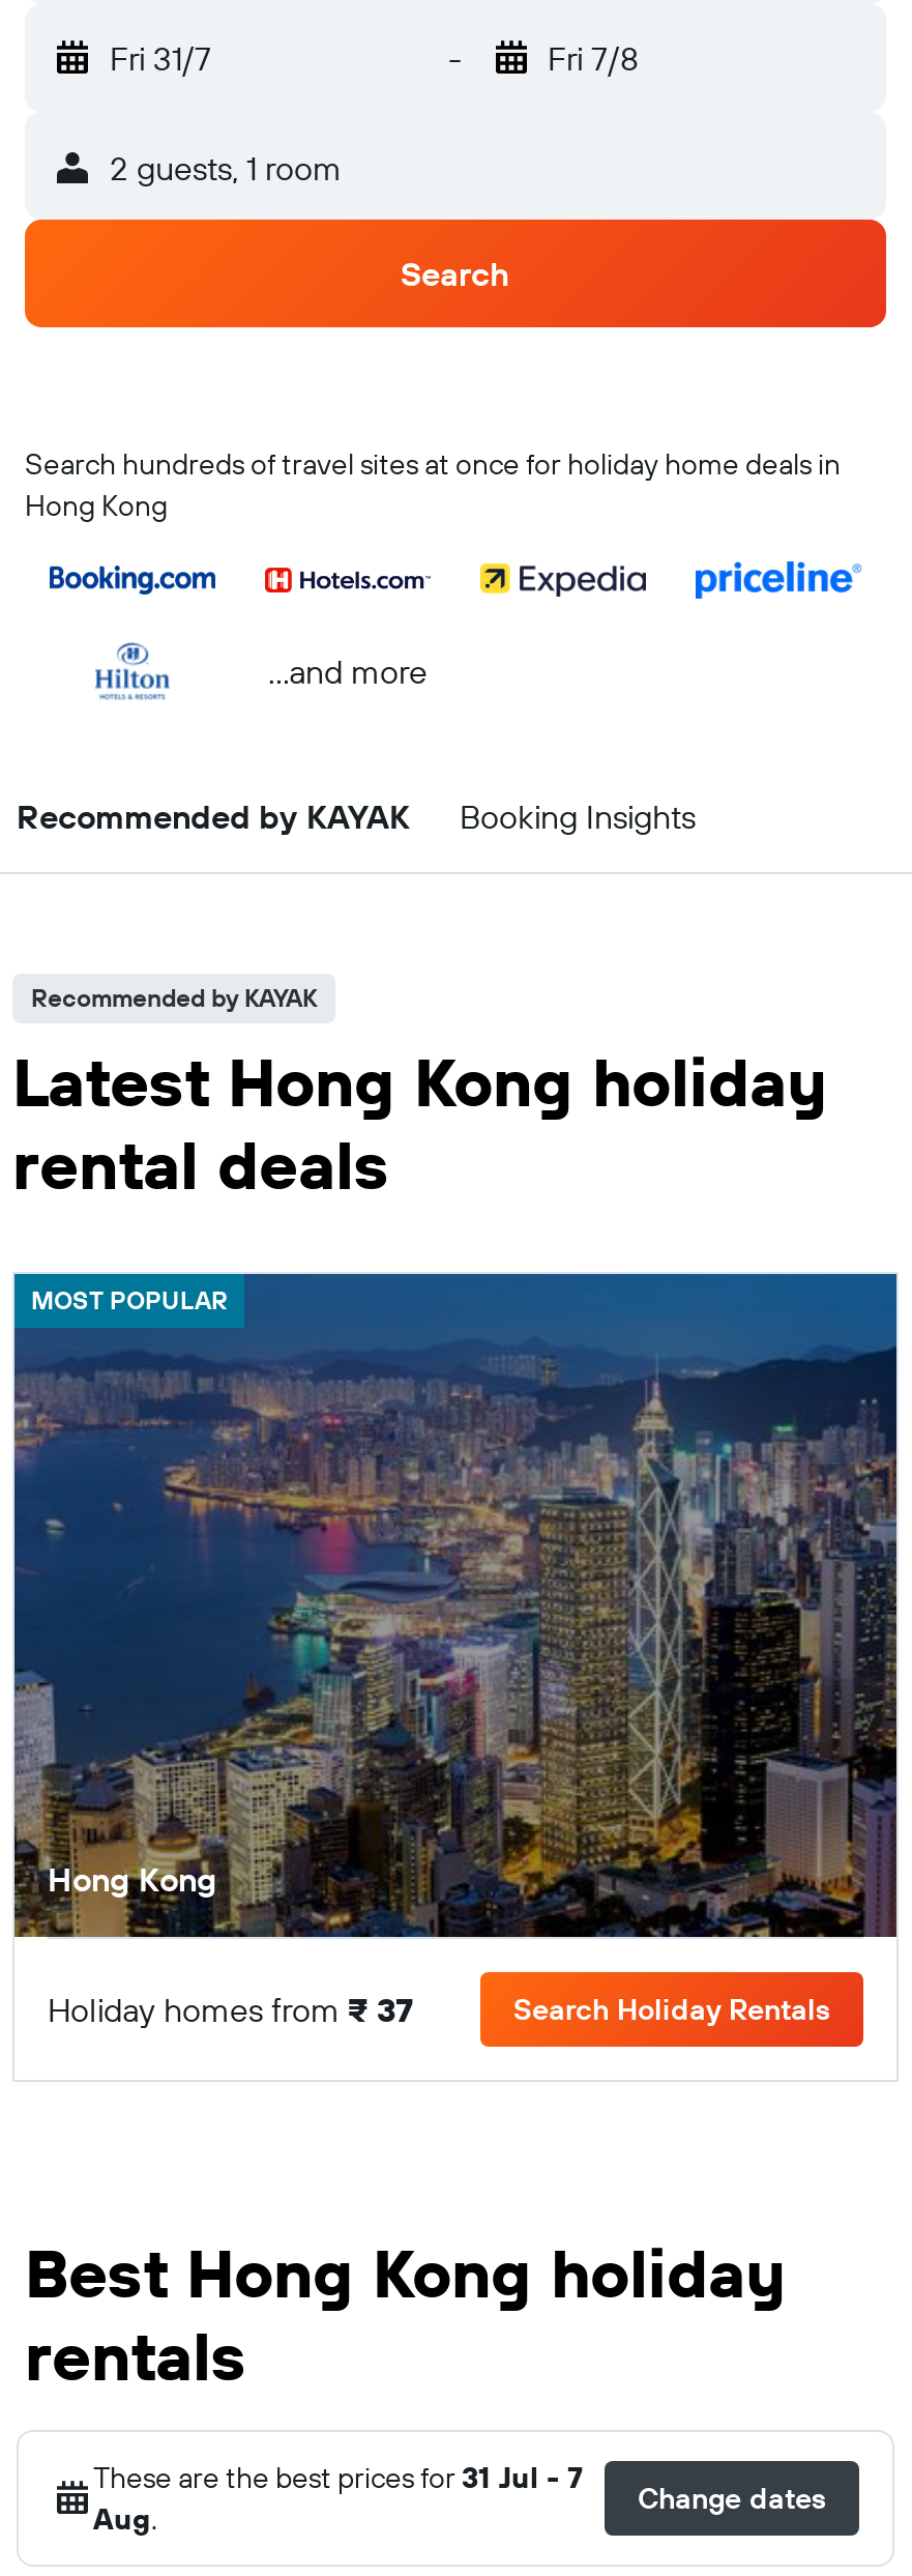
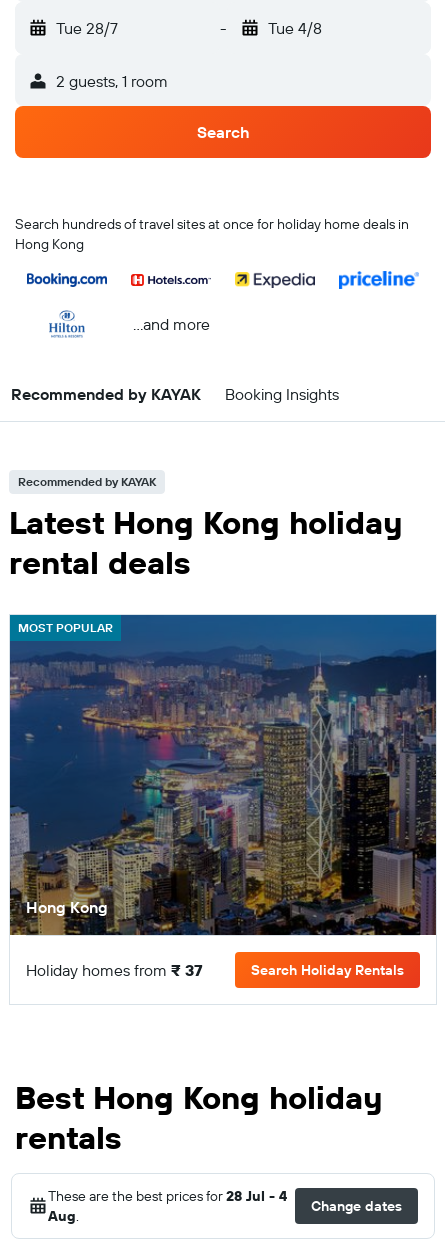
- Fri 31/7
+ Tue 28/7

- Fri 7/8
+ Tue 4/8

- These are the best prices for 31 Jul - 7
+ These are the best prices for 28 Jul - 4
